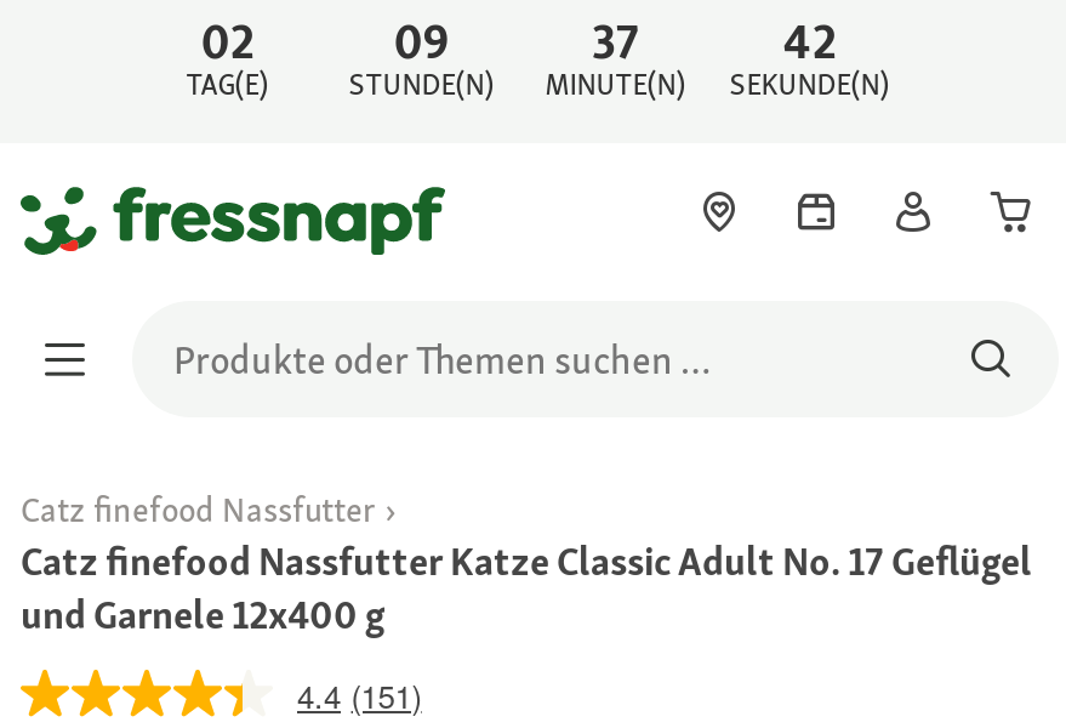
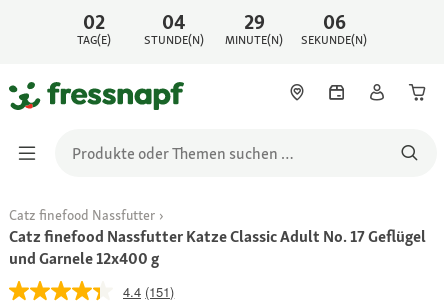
- 09
+ 04

- 37
+ 29

- 42
+ 06
